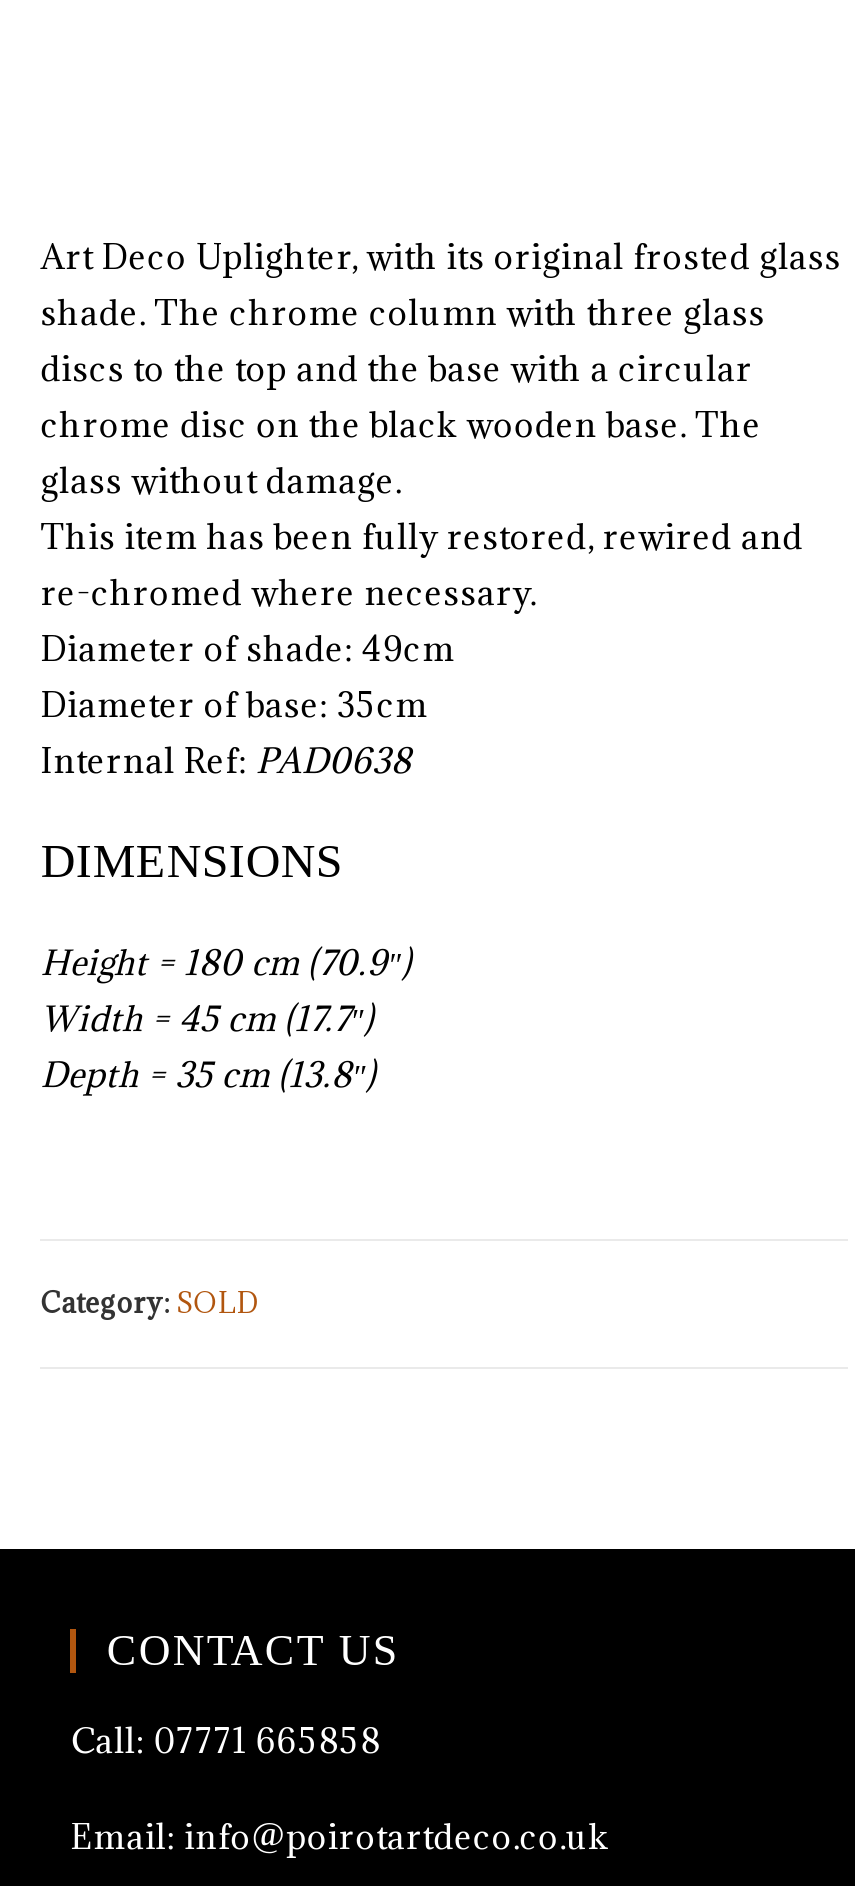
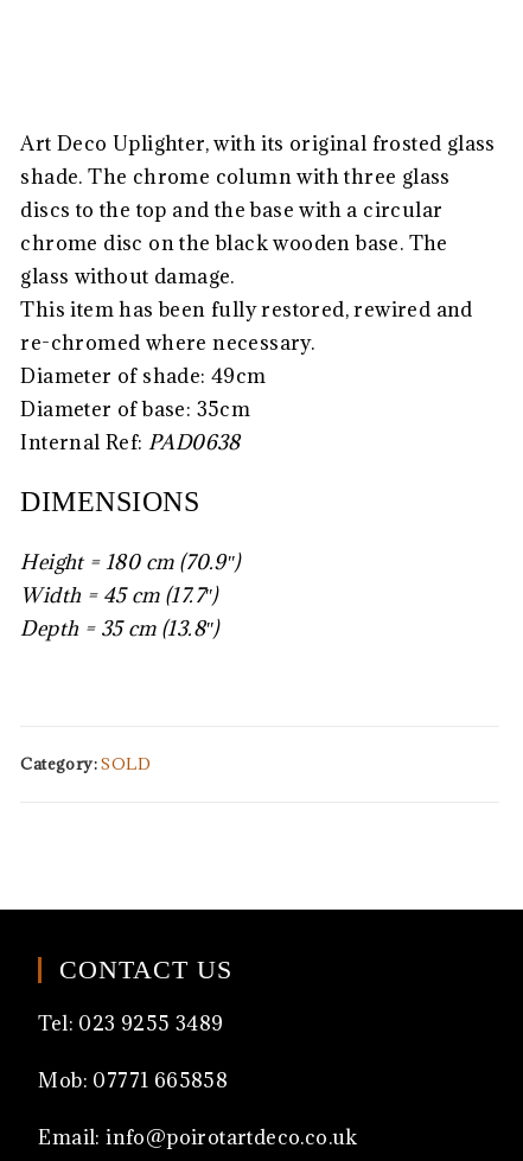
- Call: 07771 665858
+ Tel: 023 9255 3489
+ Mob: 07771 665858
